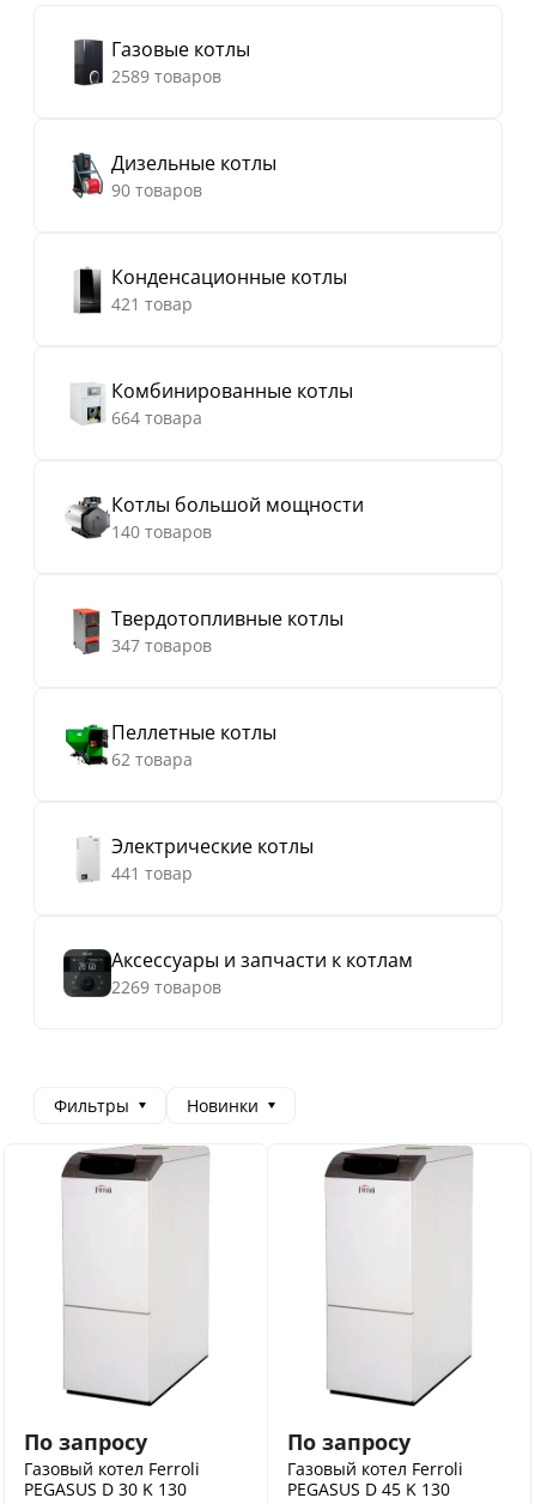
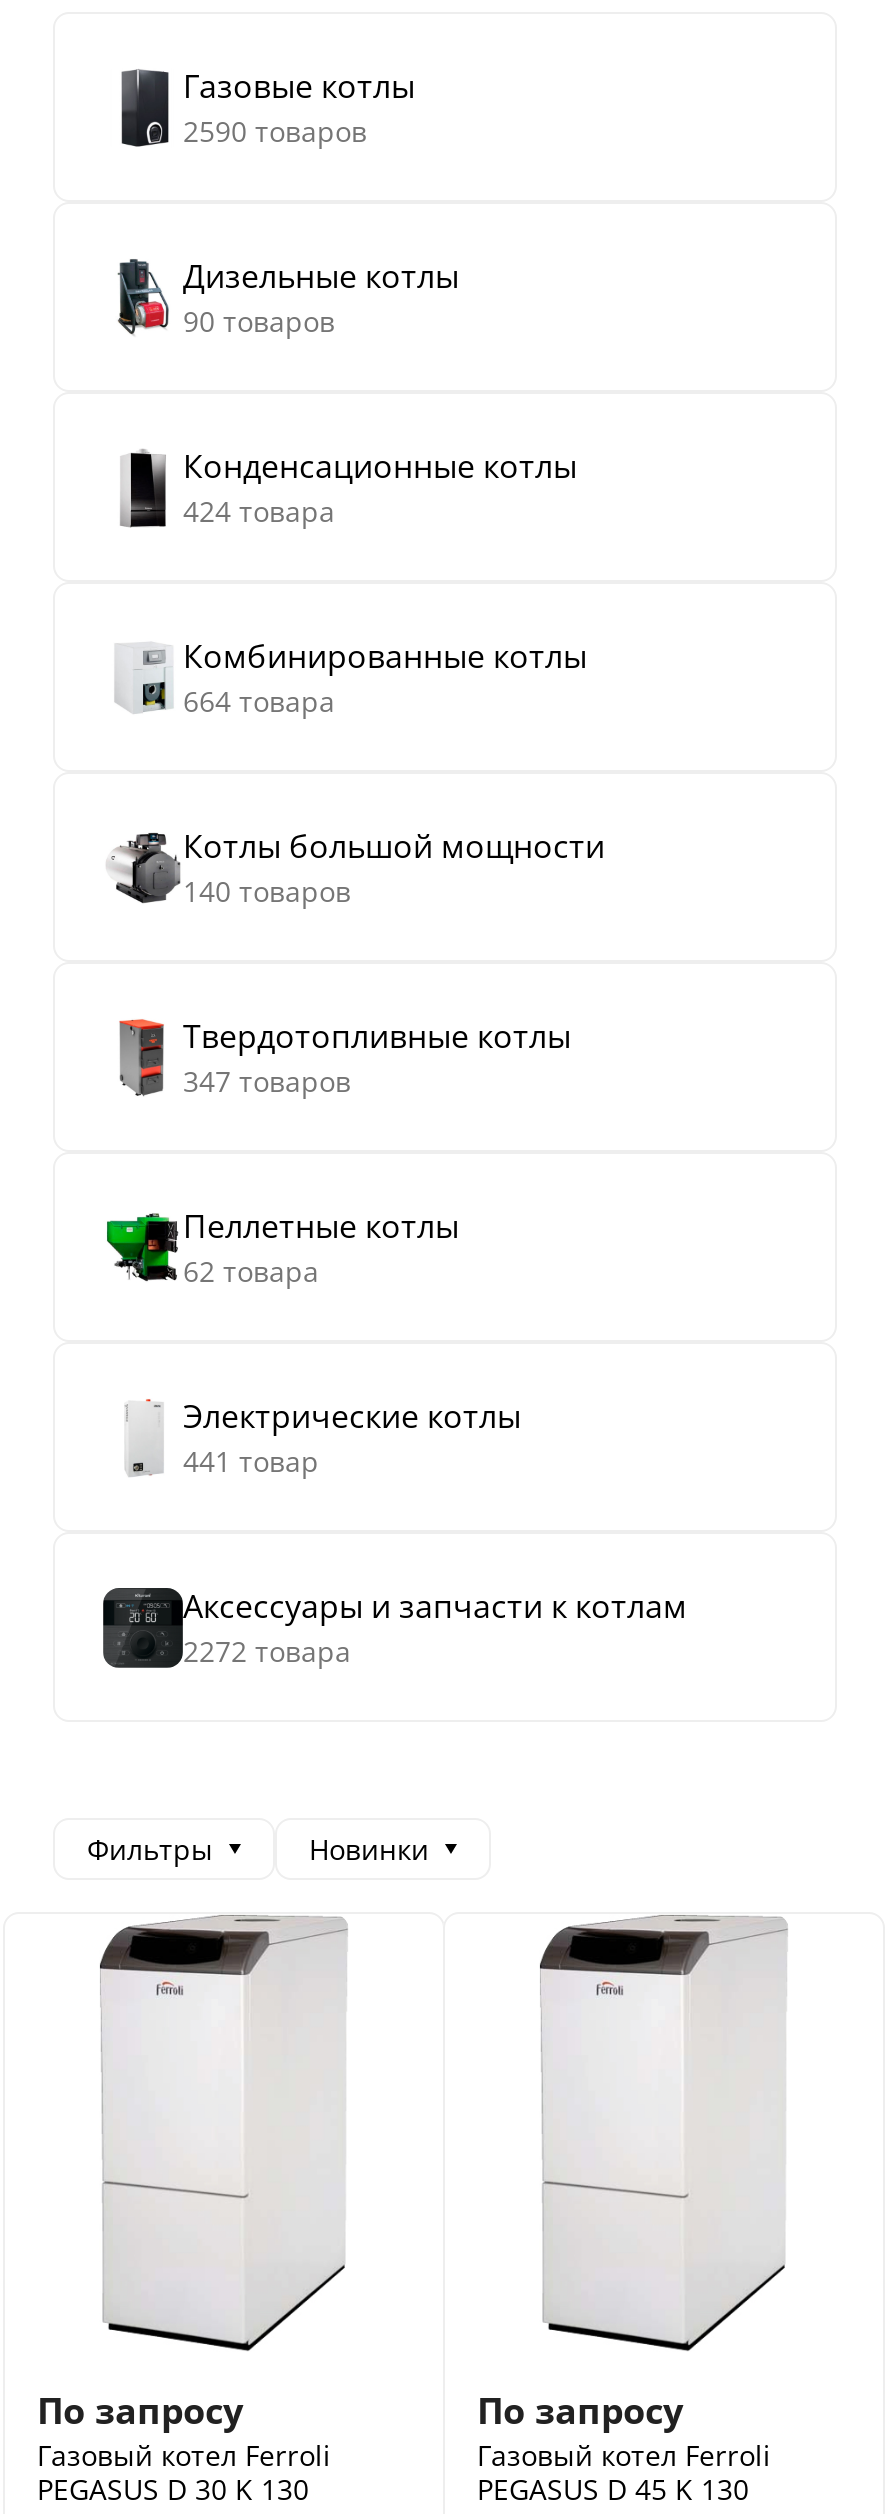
- 2589 товаров
+ 2590 товаров

- 421 товар
+ 424 товара

- 2269 товаров
+ 2272 товара
